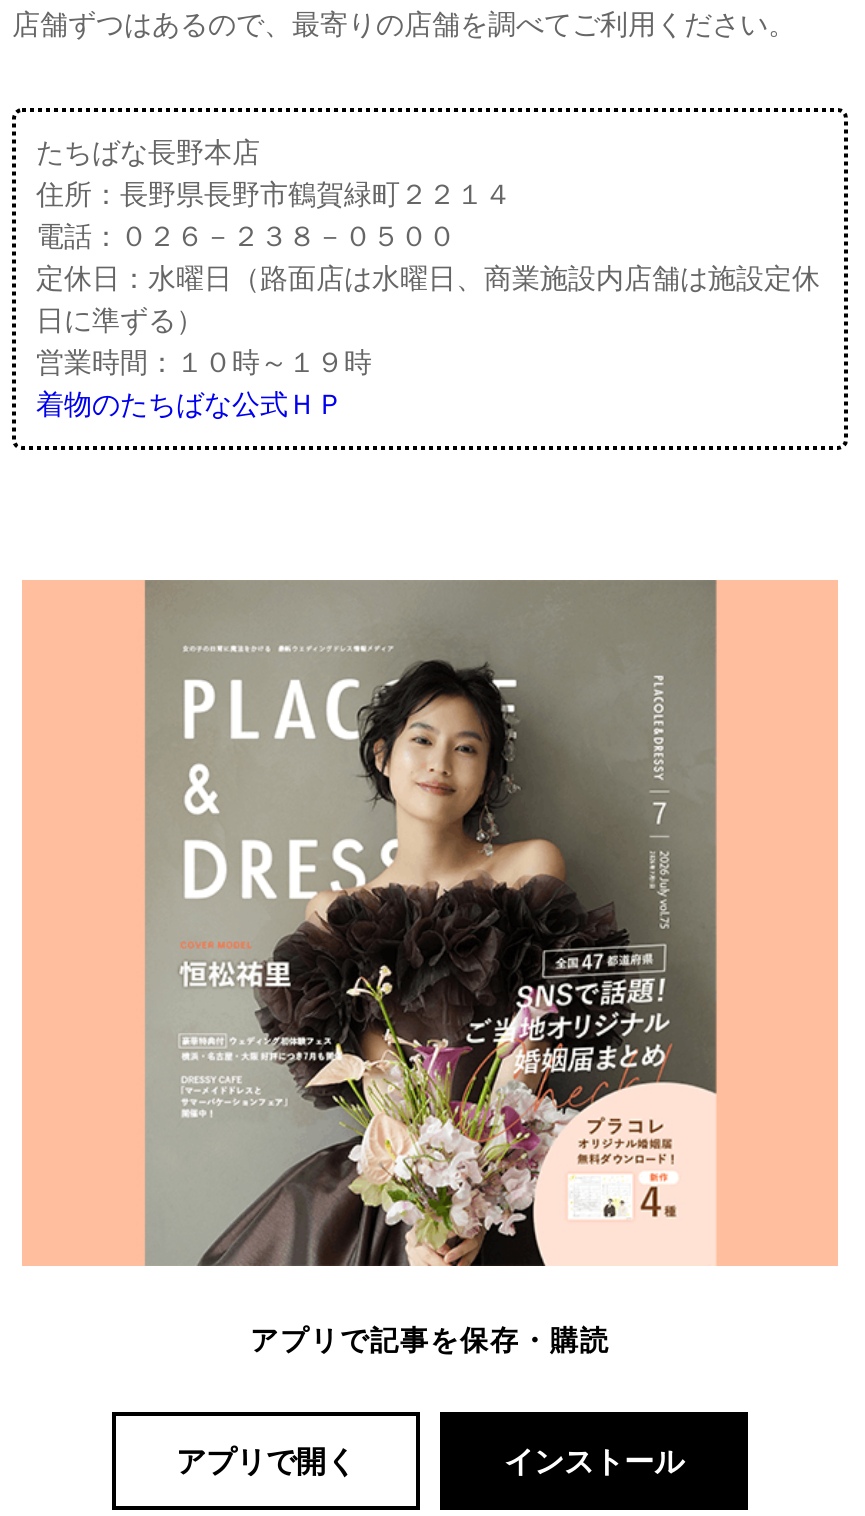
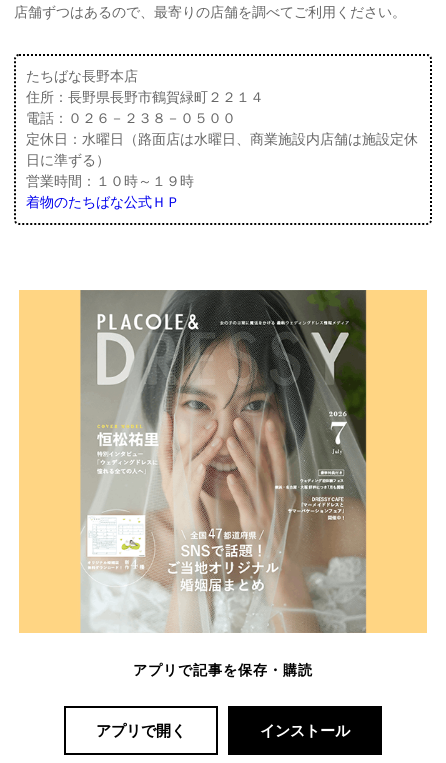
- [image]
+ [image]
